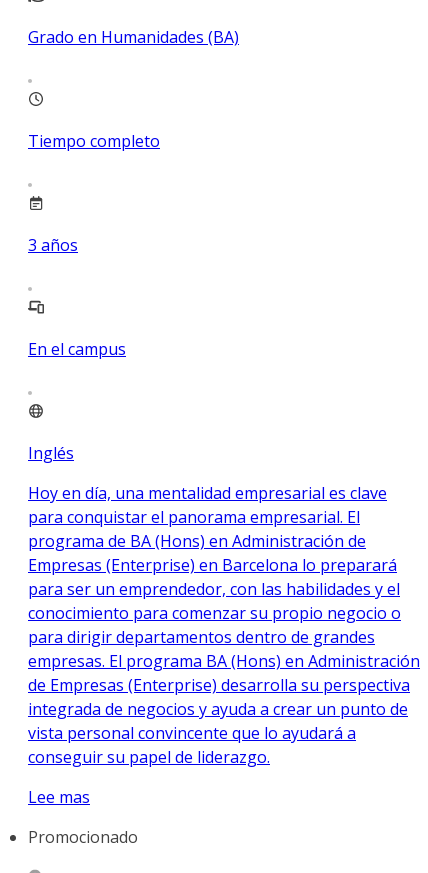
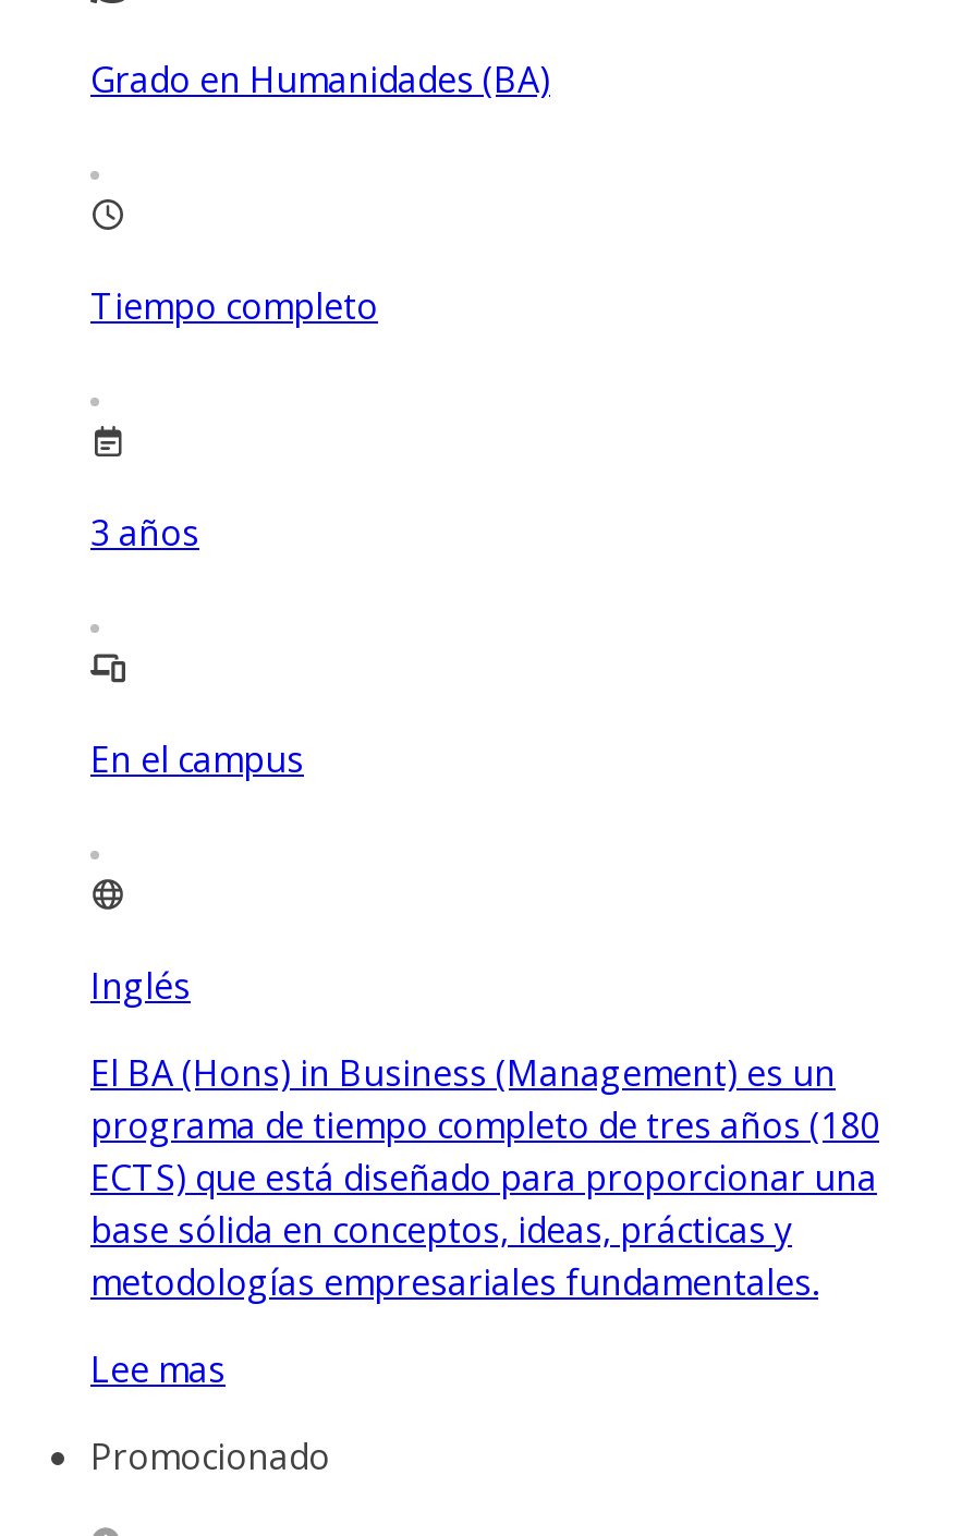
- Hoy en día, una mentalidad empresarial es clave
- para conquistar el panorama empresarial. El
- programa de BA (Hons) en Administración de
- Empresas (Enterprise) en Barcelona lo preparará
- para ser un emprendedor, con las habilidades y el
- conocimiento para comenzar su propio negocio o
- para dirigir departamentos dentro de grandes
- empresas. El programa BA (Hons) en Administración
- de Empresas (Enterprise) desarrolla su perspectiva
- integrada de negocios y ayuda a crear un punto de
- vista personal convincente que lo ayudará a
- conseguir su papel de liderazgo.
+ El BA (Hons) in Business (Management) es un
+ programa de tiempo completo de tres años (180
+ ECTS) que está diseñado para proporcionar una
+ base sólida en conceptos, ideas, prácticas y
+ metodologías empresariales fundamentales.
